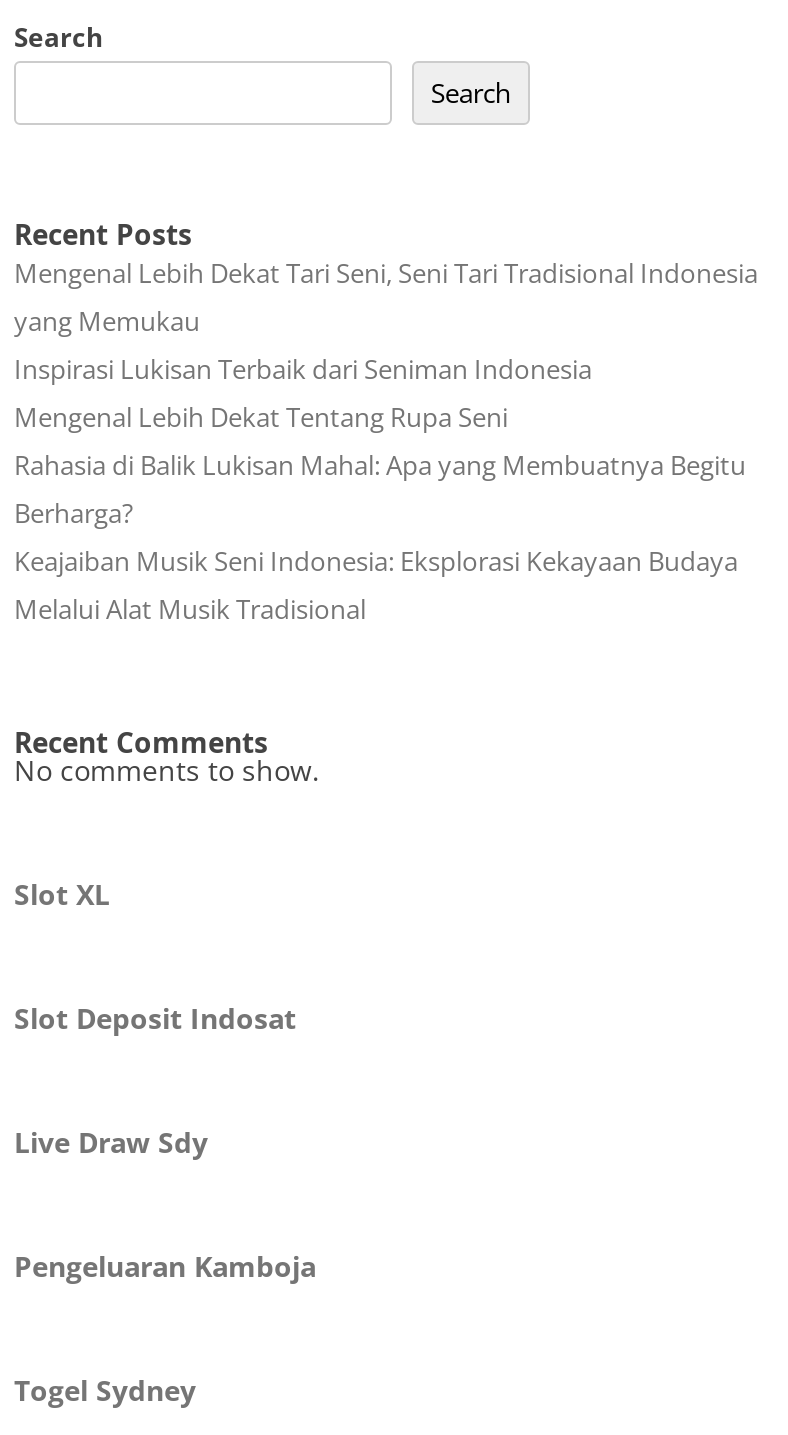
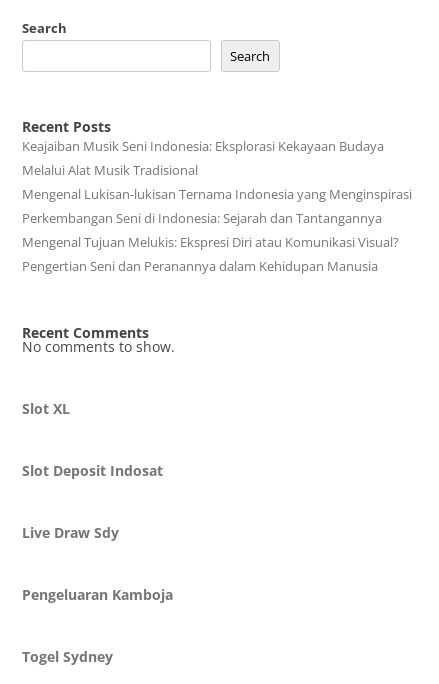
- Mengenal Lebih Dekat Tari Seni, Seni Tari Tradisional Indonesia
- yang Memukau
- Inspirasi Lukisan Terbaik dari Seniman Indonesia
- Mengenal Lebih Dekat Tentang Rupa Seni
- Rahasia di Balik Lukisan Mahal: Apa yang Membuatnya Begitu
- Berharga?

moved up: Keajaiban Musik Seni Indonesia: Eksplorasi Kekayaan Budaya | Melalui Alat Musik Tradisional

+ Mengenal Lukisan-lukisan Ternama Indonesia yang Menginspirasi
+ Perkembangan Seni di Indonesia: Sejarah dan Tantangannya
+ Mengenal Tujuan Melukis: Ekspresi Diri atau Komunikasi Visual?
+ Pengertian Seni dan Peranannya dalam Kehidupan Manusia
